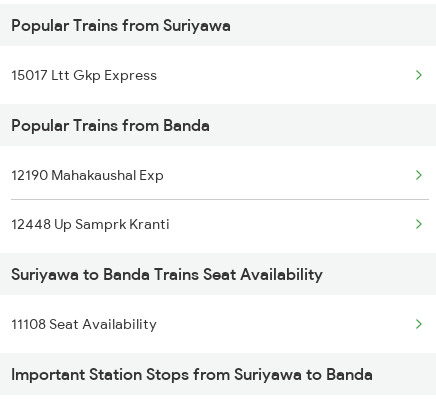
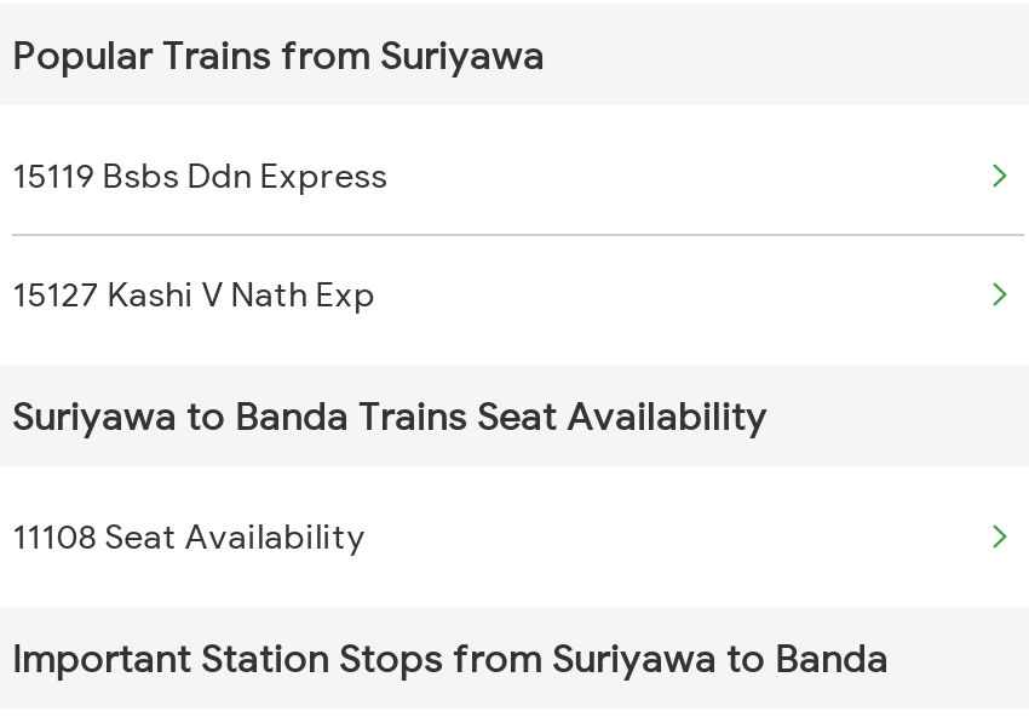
- 15017 Ltt Gkp Express
- Popular Trains from Banda
- 12190 Mahakaushal Exp
- 12448 Up Samprk Kranti
+ 15119 Bsbs Ddn Express
+ 15127 Kashi V Nath Exp
